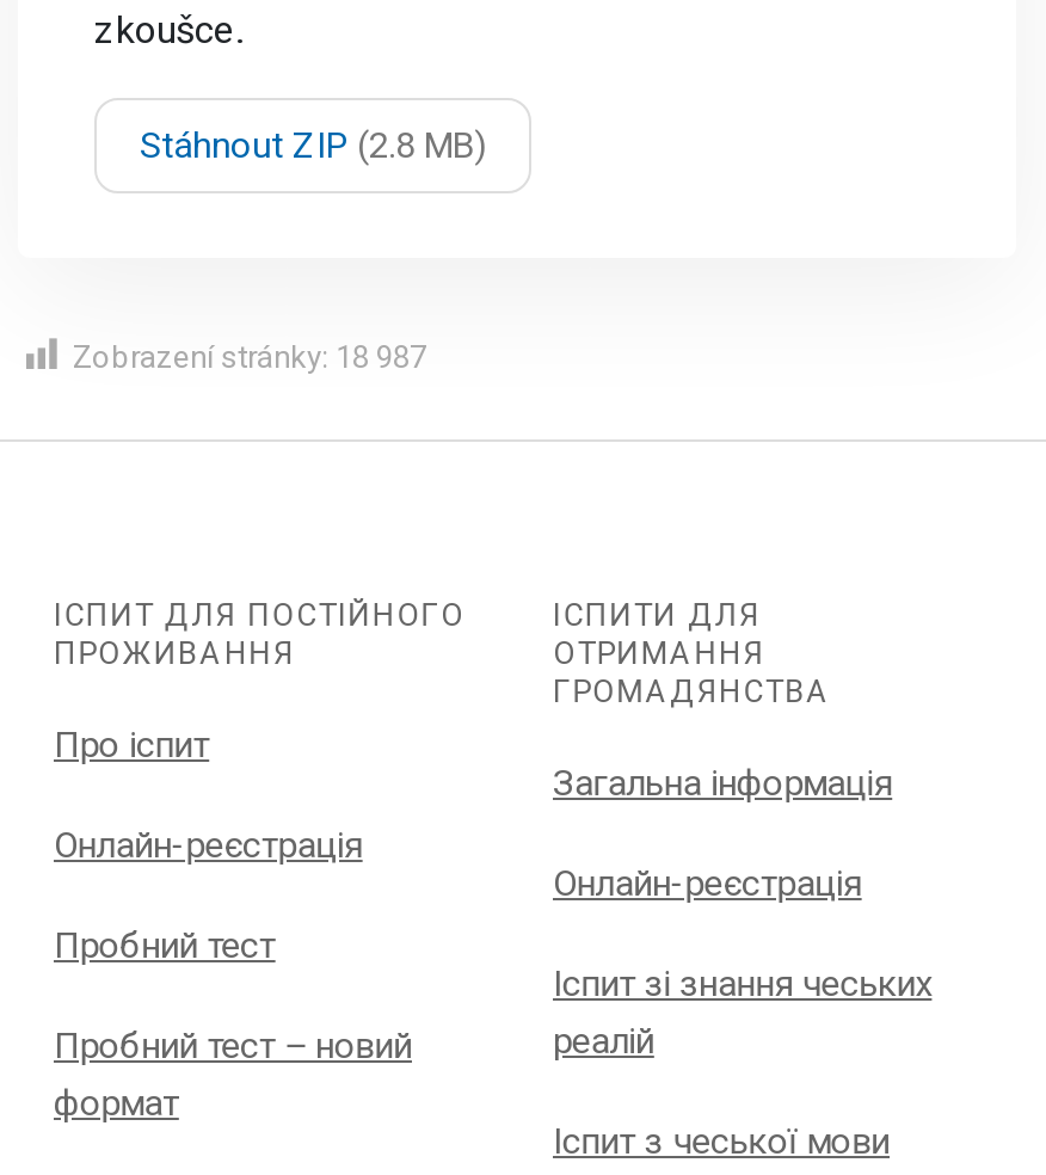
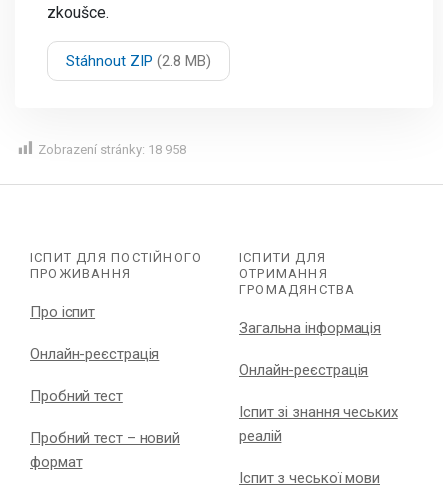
- Zobrazení stránky: 18 987
+ Zobrazení stránky: 18 958
